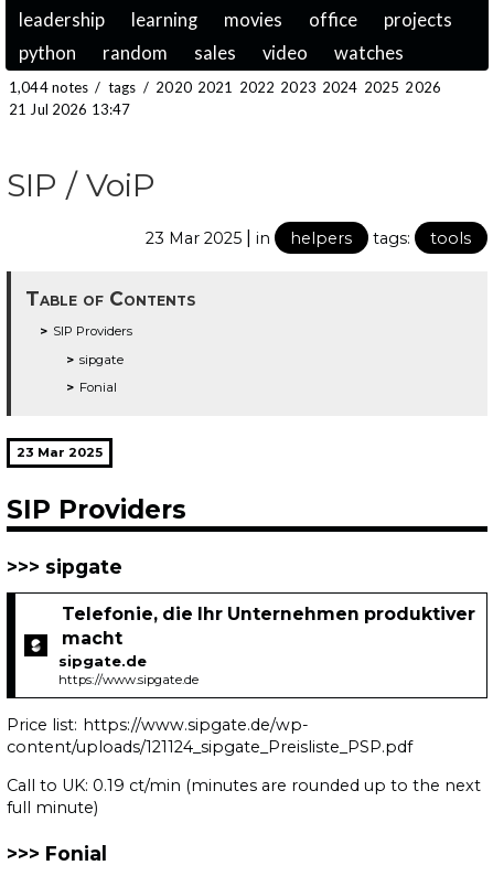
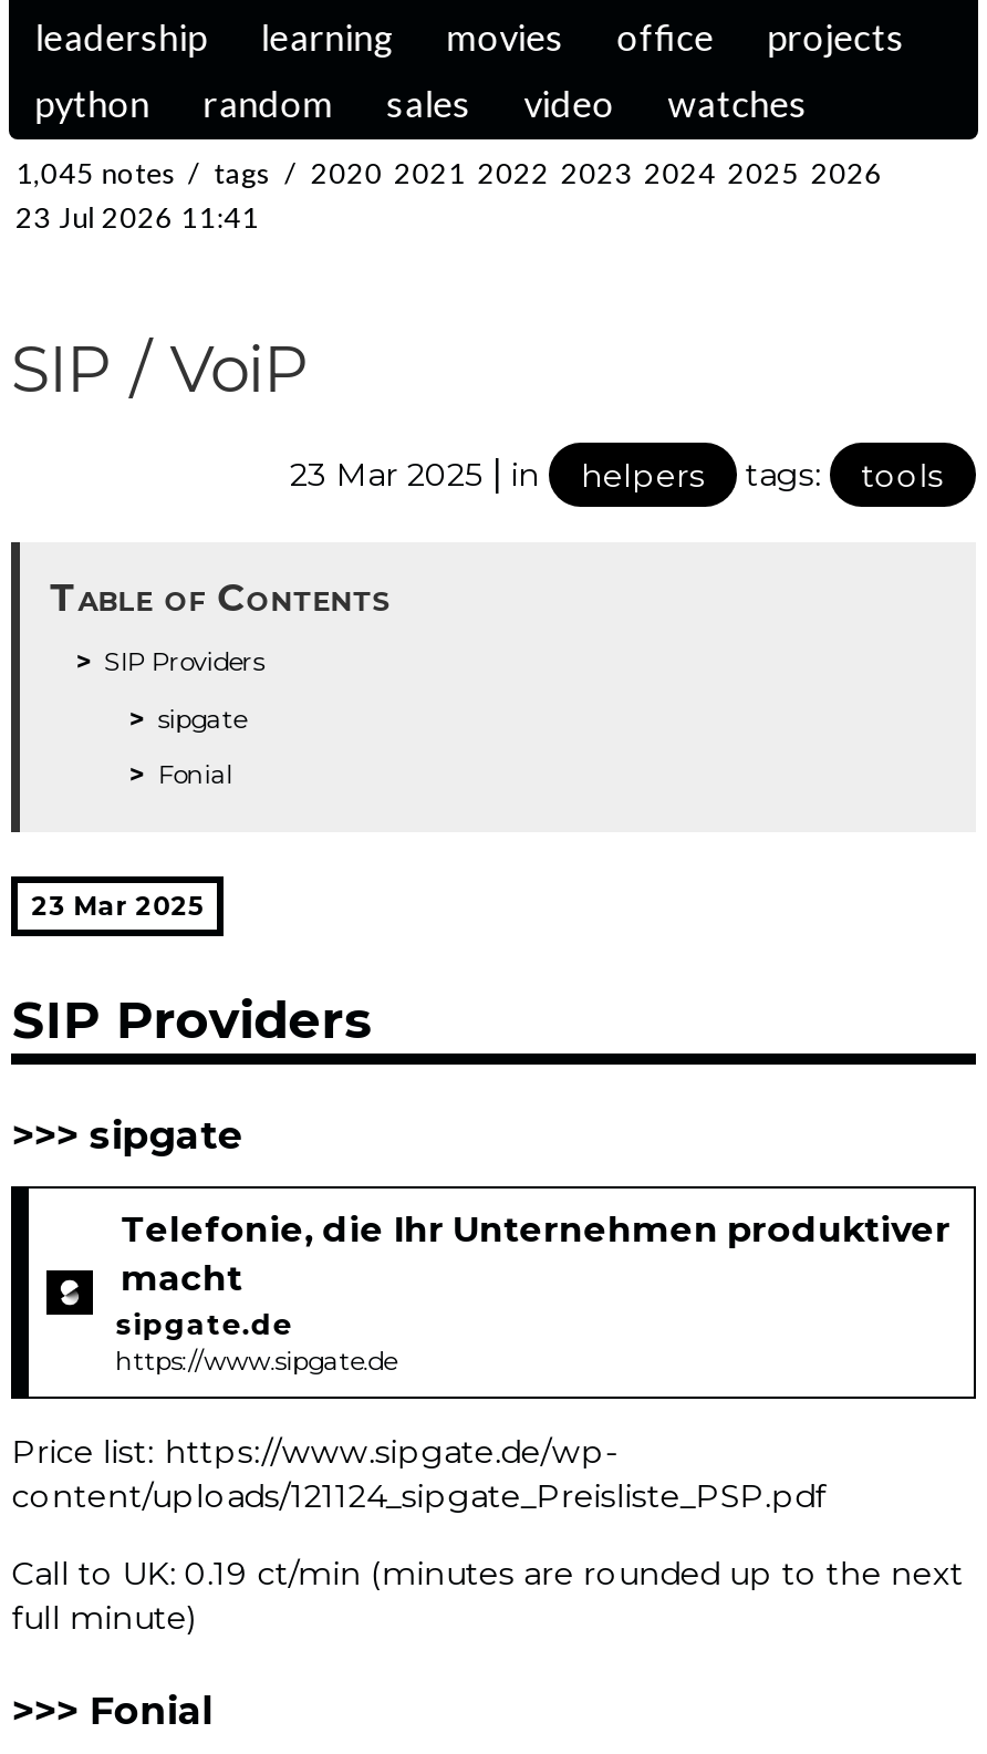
- 1,044 notes / tags / 2020 2021 2022 2023 2024 2025 2026
+ 1,045 notes / tags / 2020 2021 2022 2023 2024 2025 2026

- 21 Jul 2026 13:47
+ 23 Jul 2026 11:41
